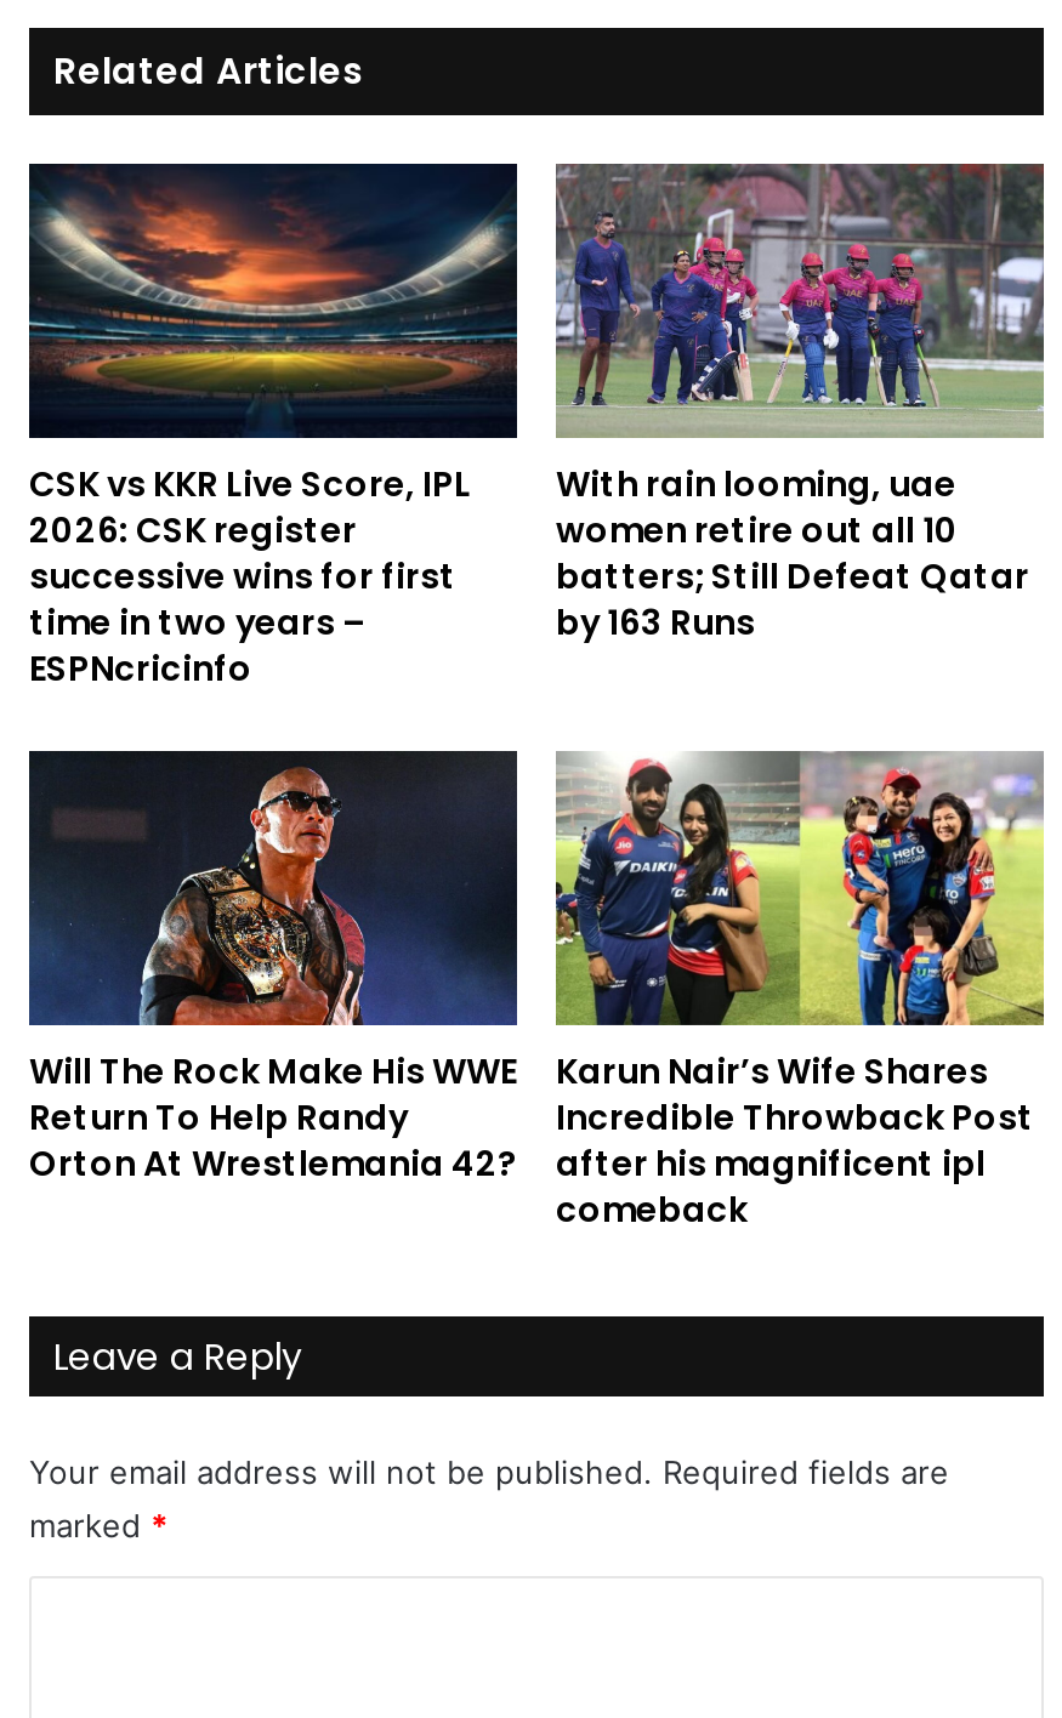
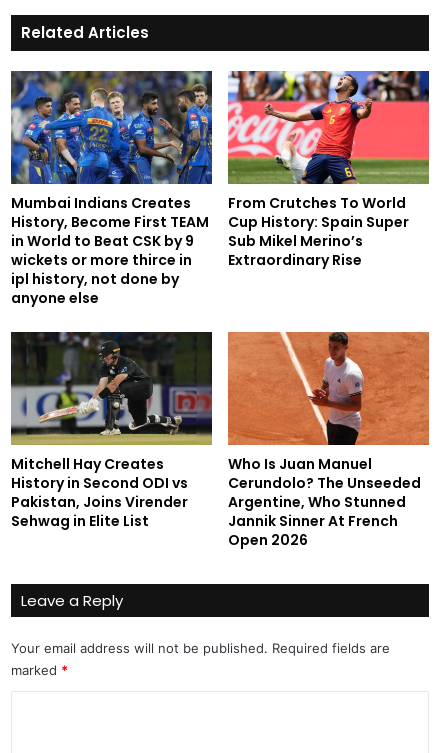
- [image]
- CSK vs KKR Live Score, IPL
- 2026: CSK register
- successive wins for first
- time in two years –
- ESPNcricinfo
+ [image]
+ Mumbai Indians Creates
+ History, Become First TEAM
+ in World to Beat CSK by 9
+ wickets or more thirce in
+ ipl history, not done by
+ anyone else

- [image]
- With rain looming, uae
- women retire out all 10
- batters; Still Defeat Qatar
- by 163 Runs
+ [image]
+ From Crutches To World
+ Cup History: Spain Super
+ Sub Mikel Merino’s
+ Extraordinary Rise

- [image]
- Will The Rock Make His WWE
- Return To Help Randy
- Orton At Wrestlemania 42?
+ [image]
+ Mitchell Hay Creates
+ History in Second ODI vs
+ Pakistan, Joins Virender
+ Sehwag in Elite List

- [image]
- Karun Nair’s Wife Shares
- Incredible Throwback Post
- after his magnificent ipl
- comeback
+ [image]
+ Who Is Juan Manuel
+ Cerundolo? The Unseeded
+ Argentine, Who Stunned
+ Jannik Sinner At French
+ Open 2026
